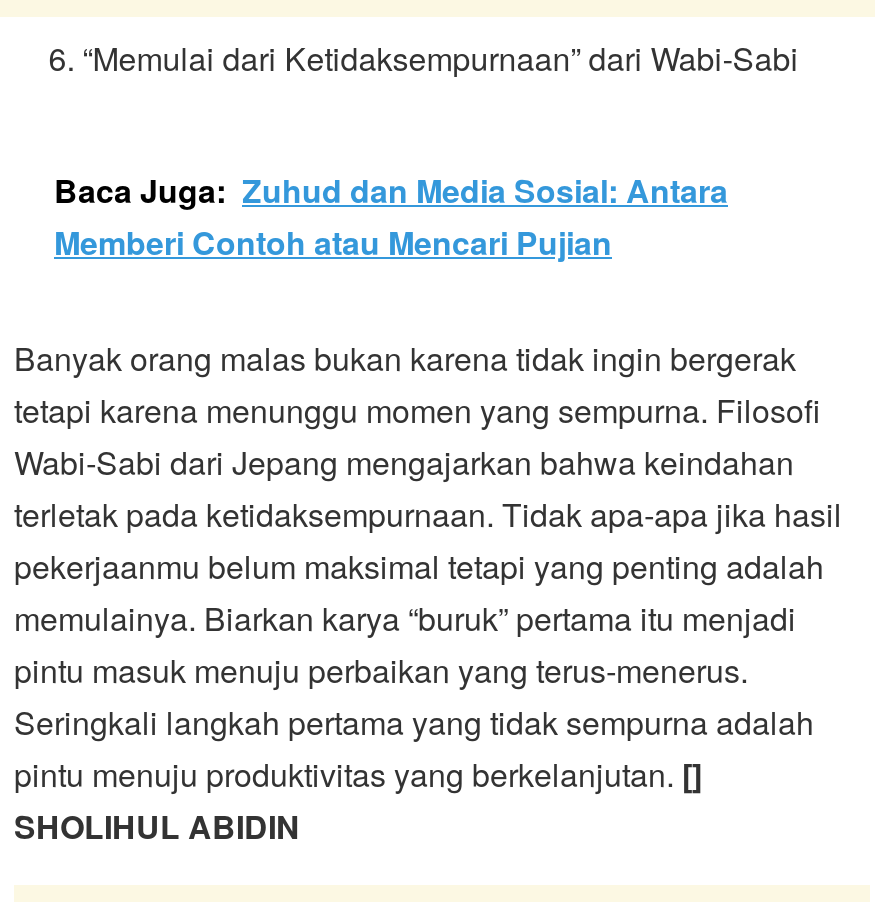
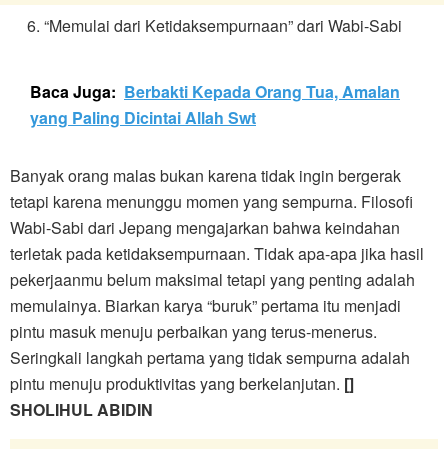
- Baca Juga: Zuhud dan Media Sosial: Antara
- Memberi Contoh atau Mencari Pujian
+ Baca Juga: Berbakti Kepada Orang Tua, Amalan
+ yang Paling Dicintai Allah Swt
